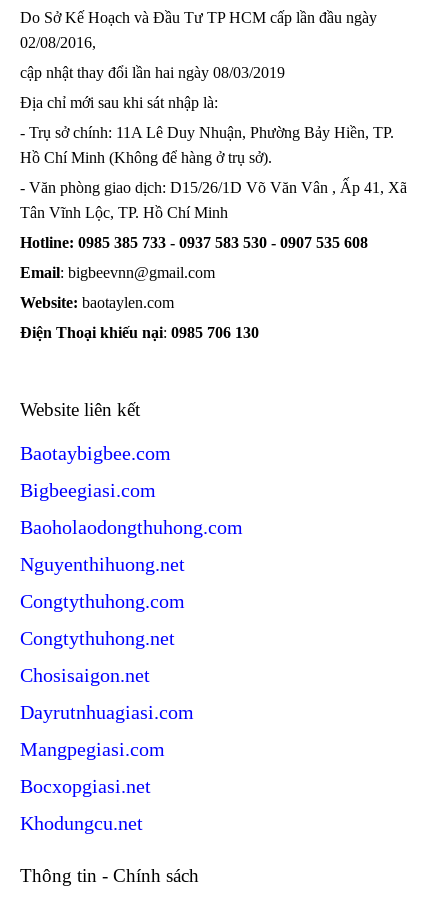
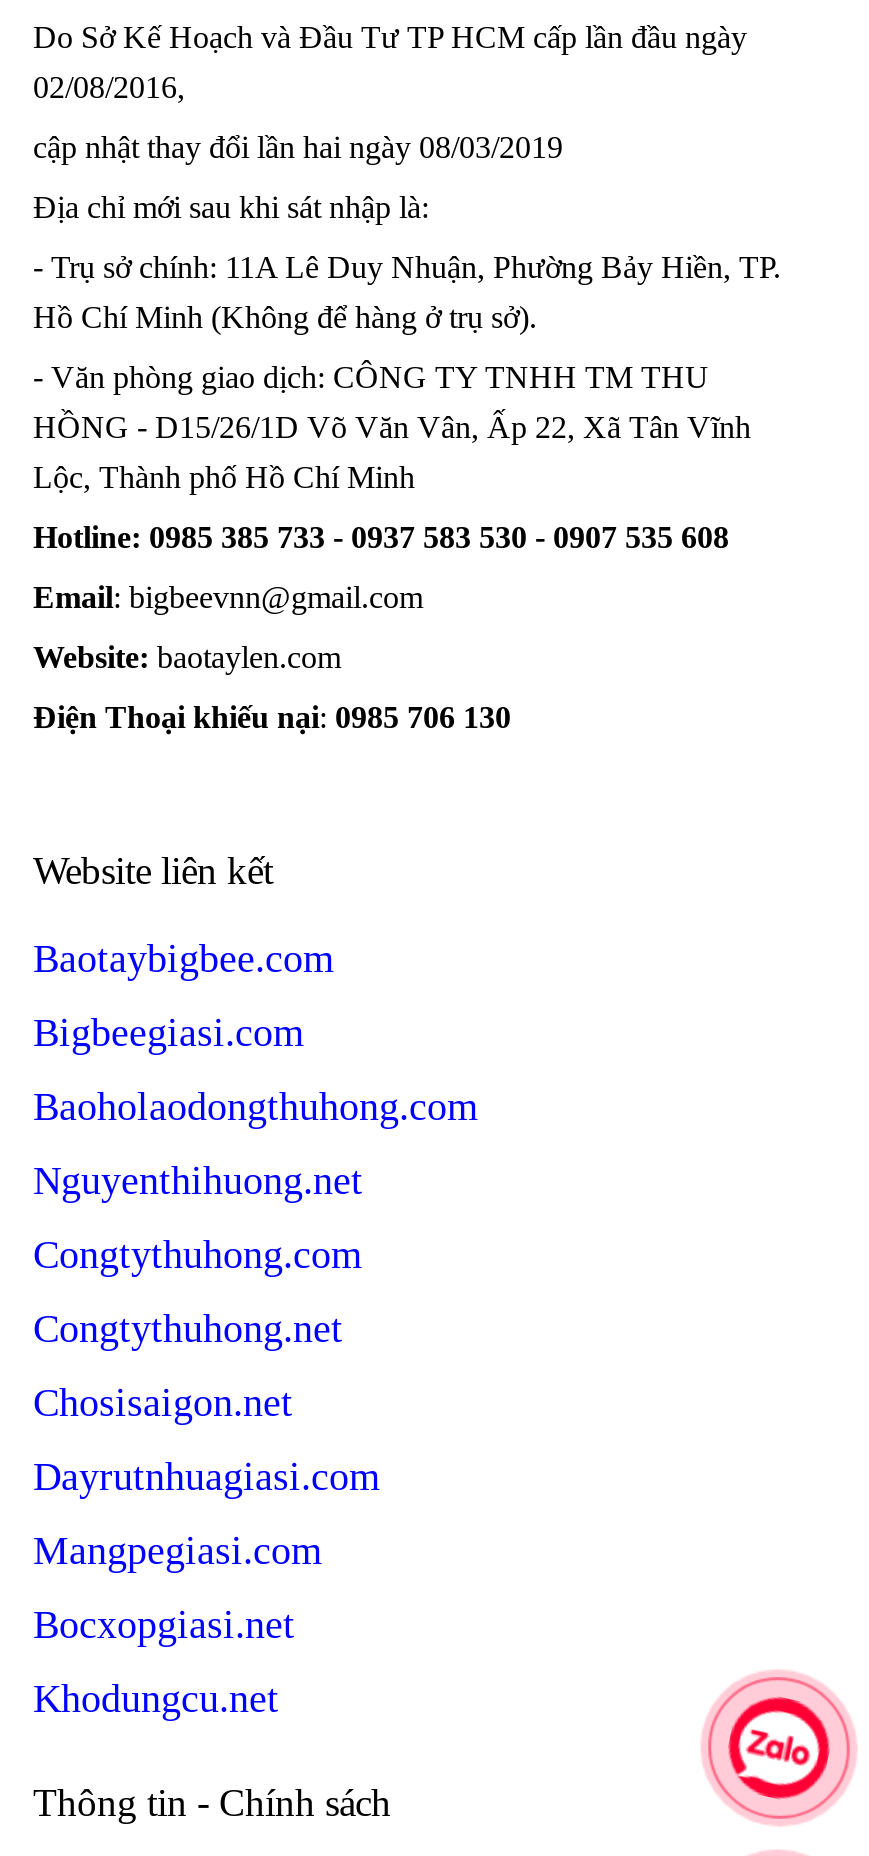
- - Văn phòng giao dịch: D15/26/1D Võ Văn Vân , Ấp 41, Xã
- Tân Vĩnh Lộc, TP. Hồ Chí Minh
+ - Văn phòng giao dịch: CÔNG TY TNHH TM THU
+ HỒNG - D15/26/1D Võ Văn Vân, Ấp 22, Xã Tân Vĩnh
+ Lộc, Thành phố Hồ Chí Minh

+ [image]
